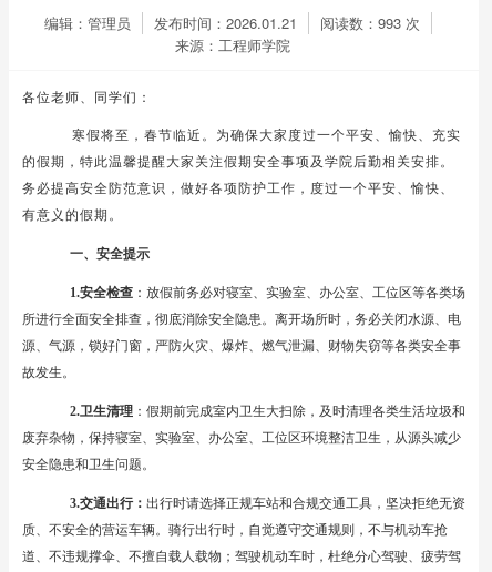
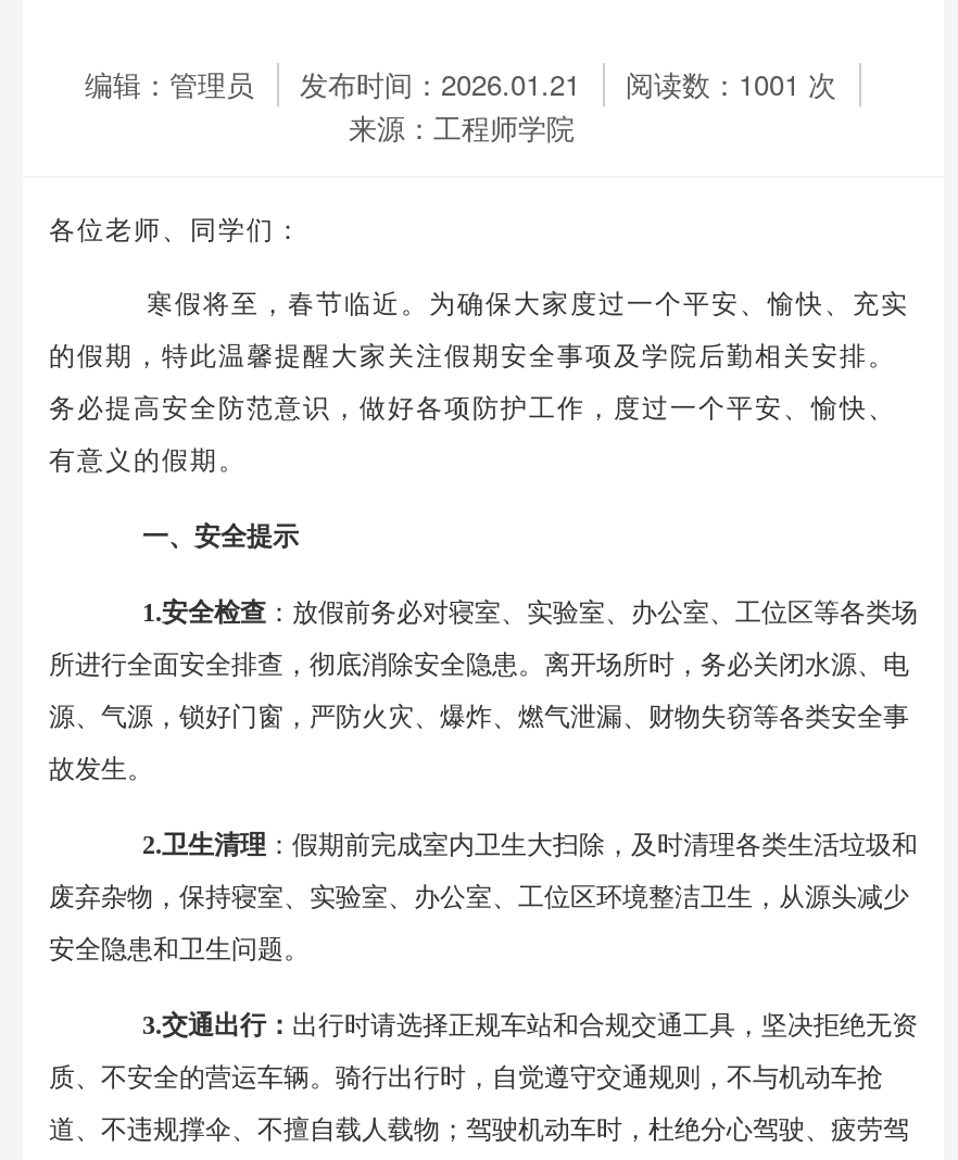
- 编辑：管理员 发布时间：2026.01.21 阅读数：993次
+ 编辑：管理员 发布时间：2026.01.21 阅读数：1001次
